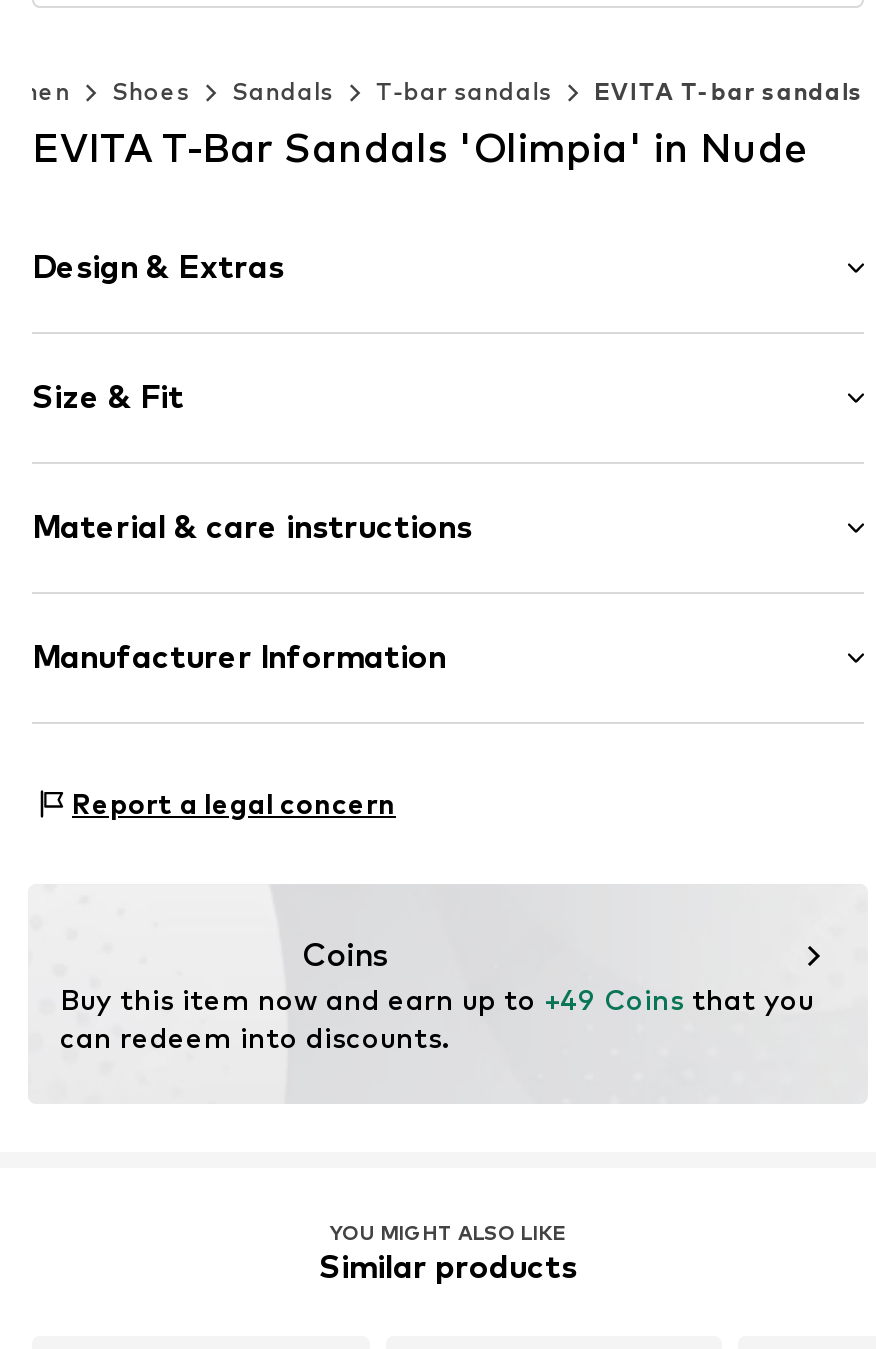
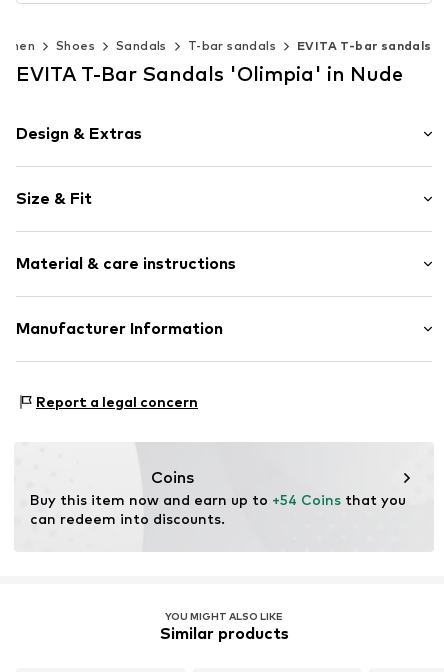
- Buy this item now and earn up to +49 Coins that you
+ Buy this item now and earn up to +54 Coins that you
